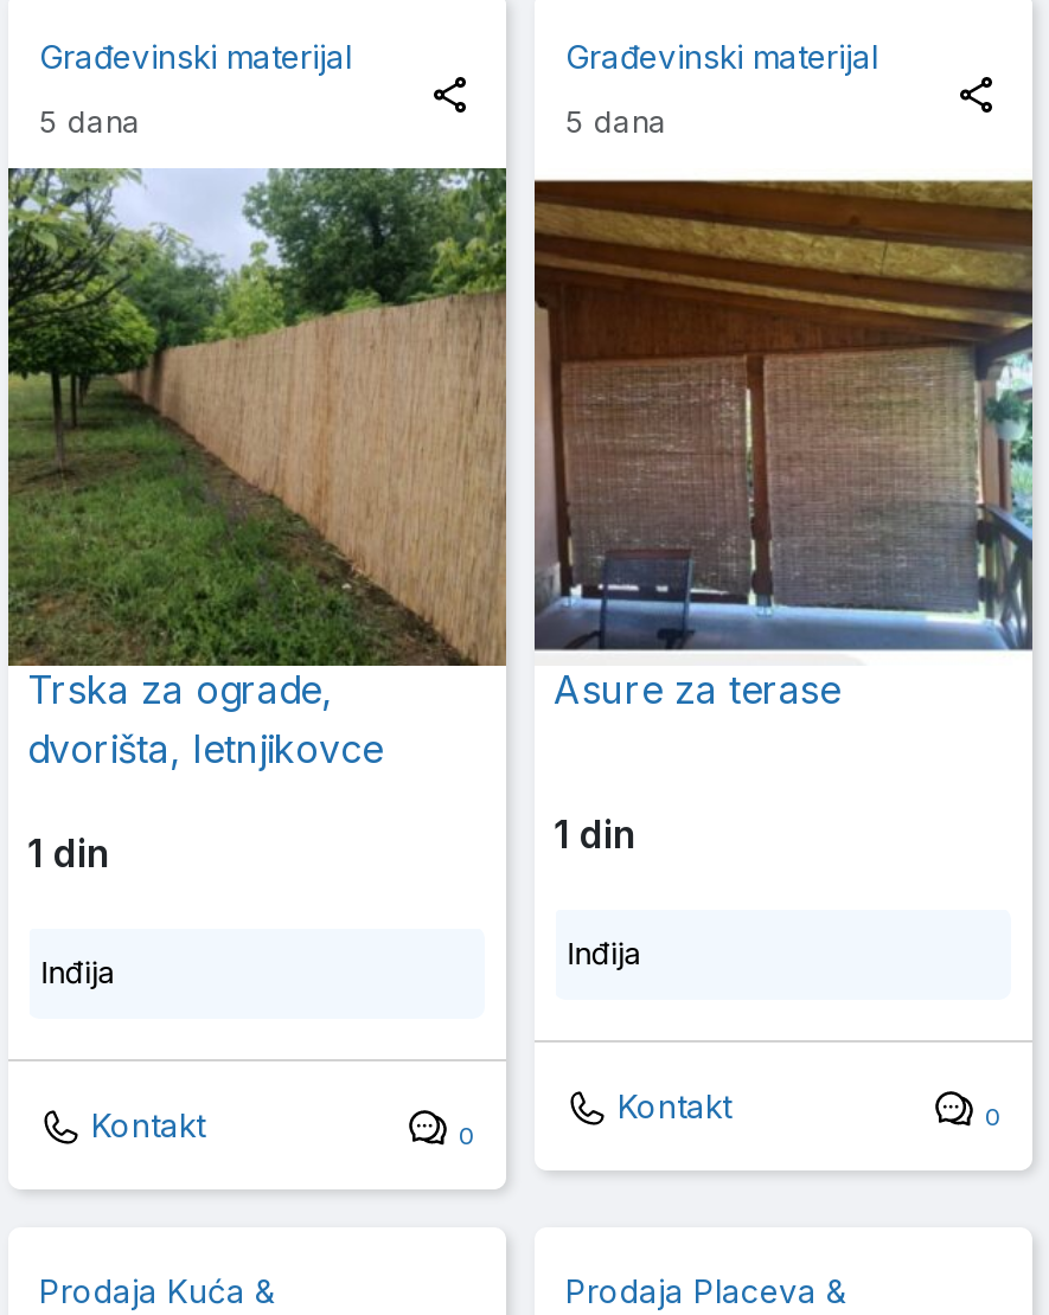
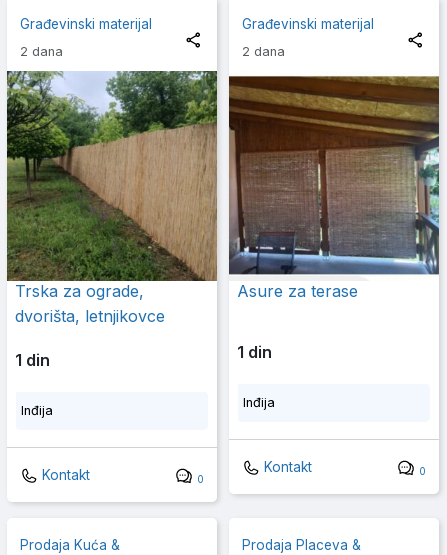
- 5 dana
+ 2 dana

- 5 dana
+ 2 dana
